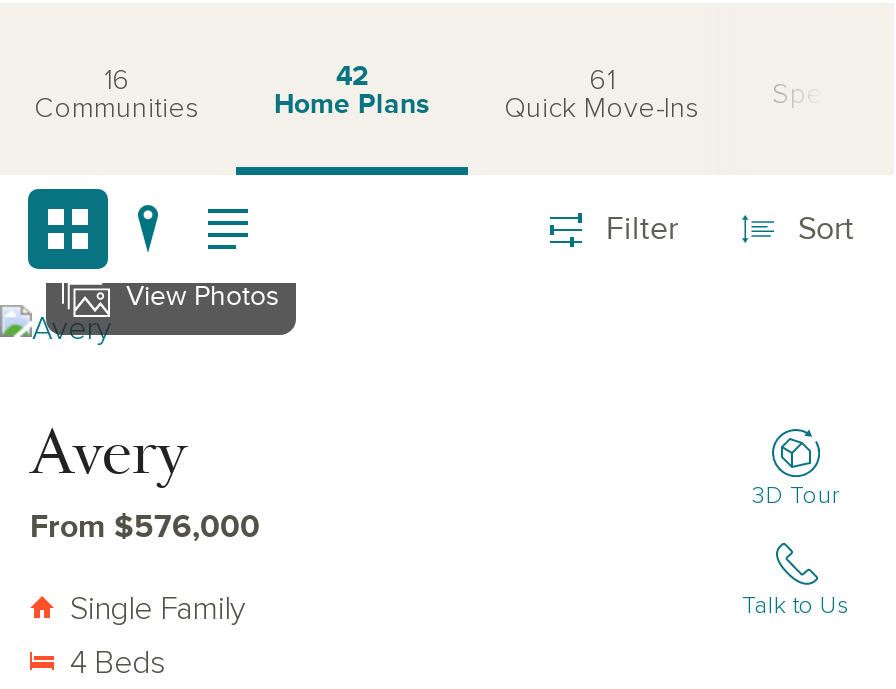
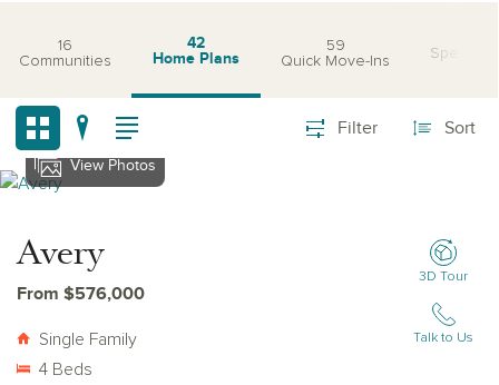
- 61
+ 59
